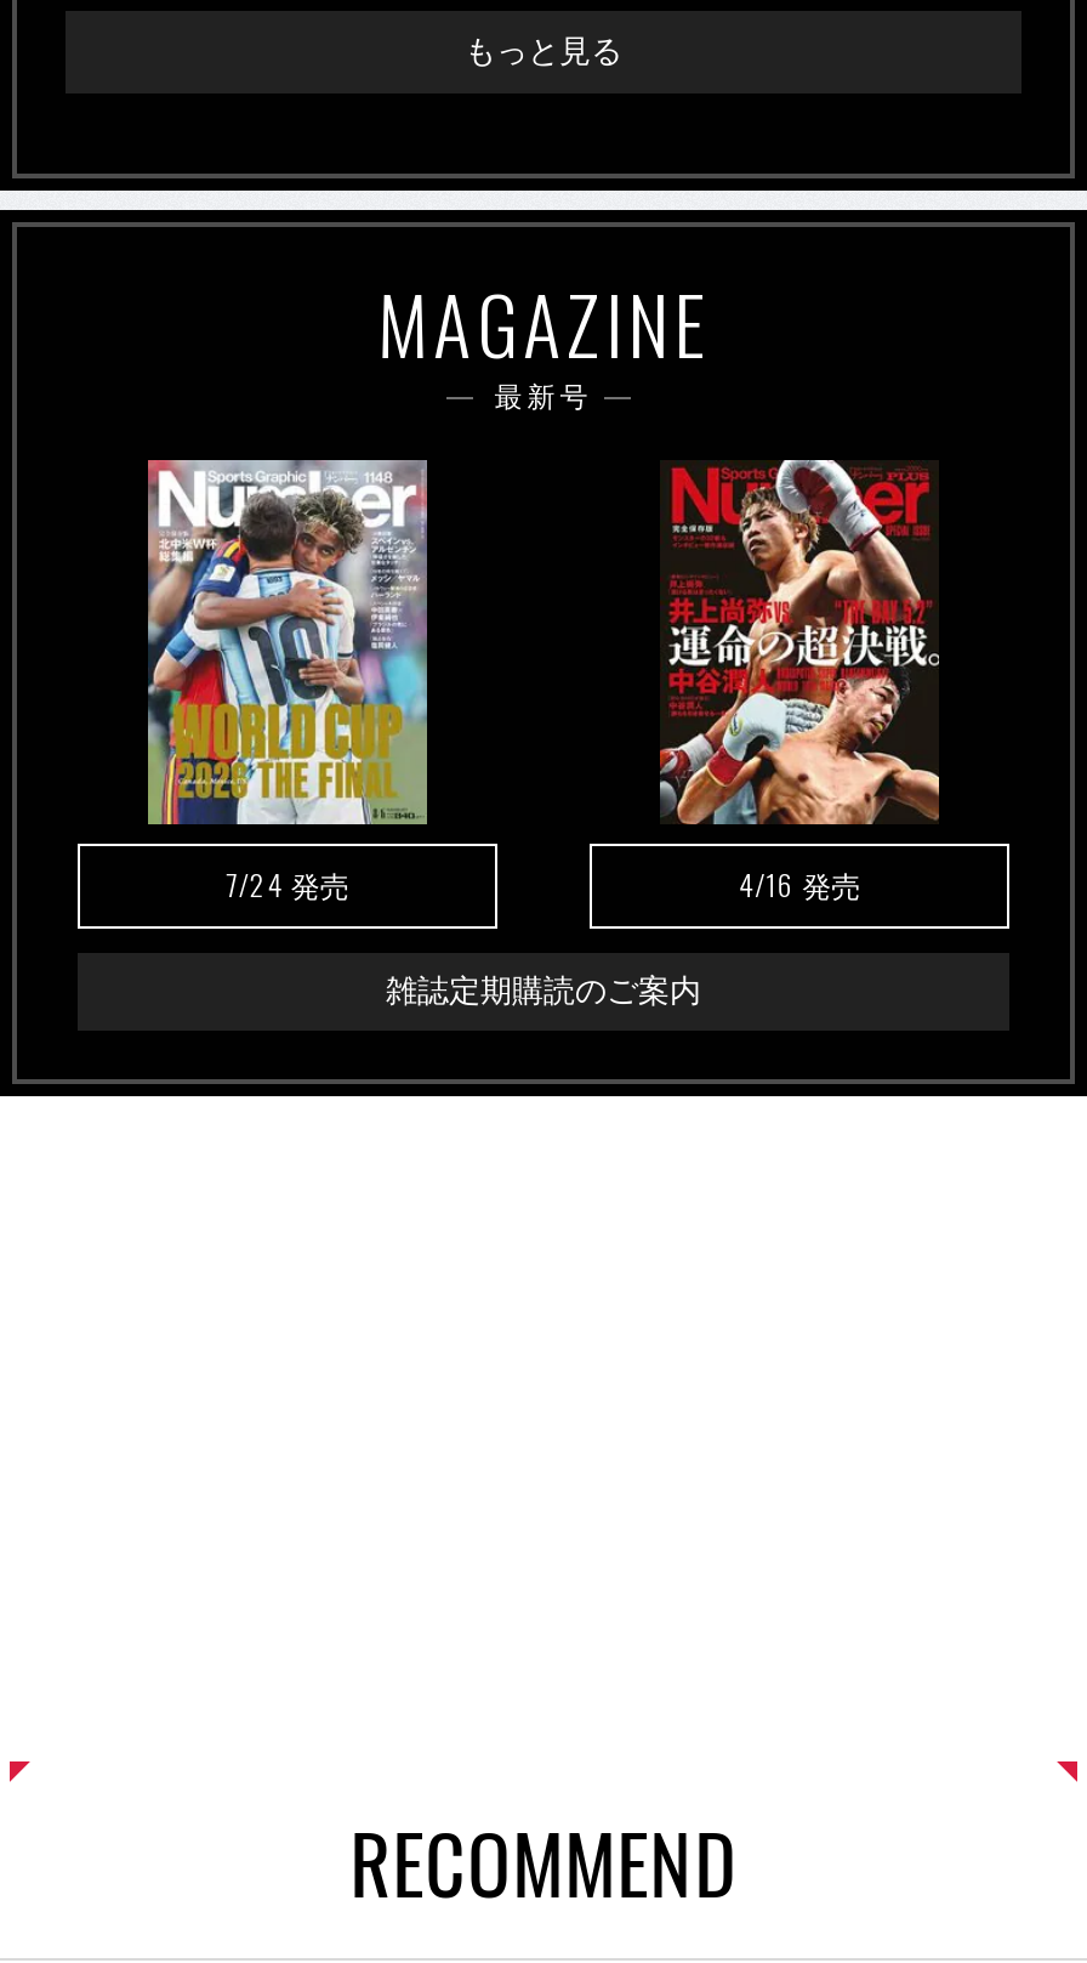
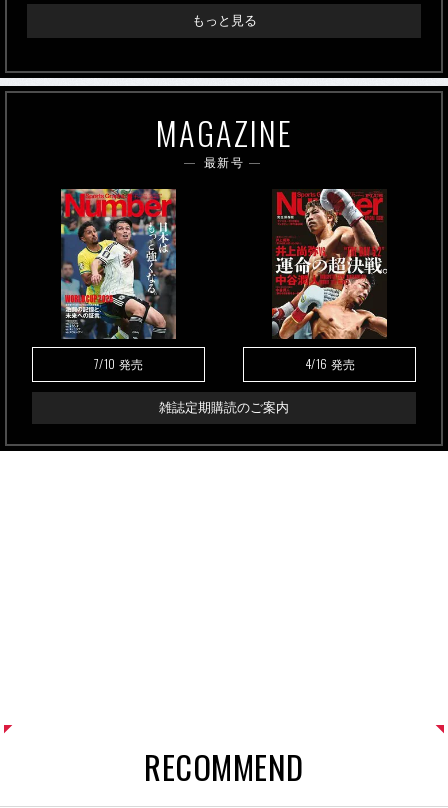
- [image]
- 7/24発売
+ [image]
+ 7/10発売
